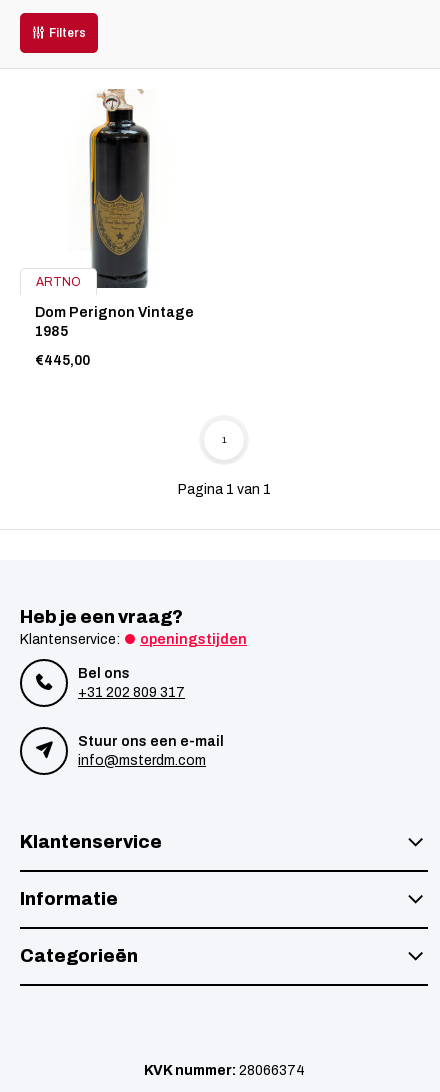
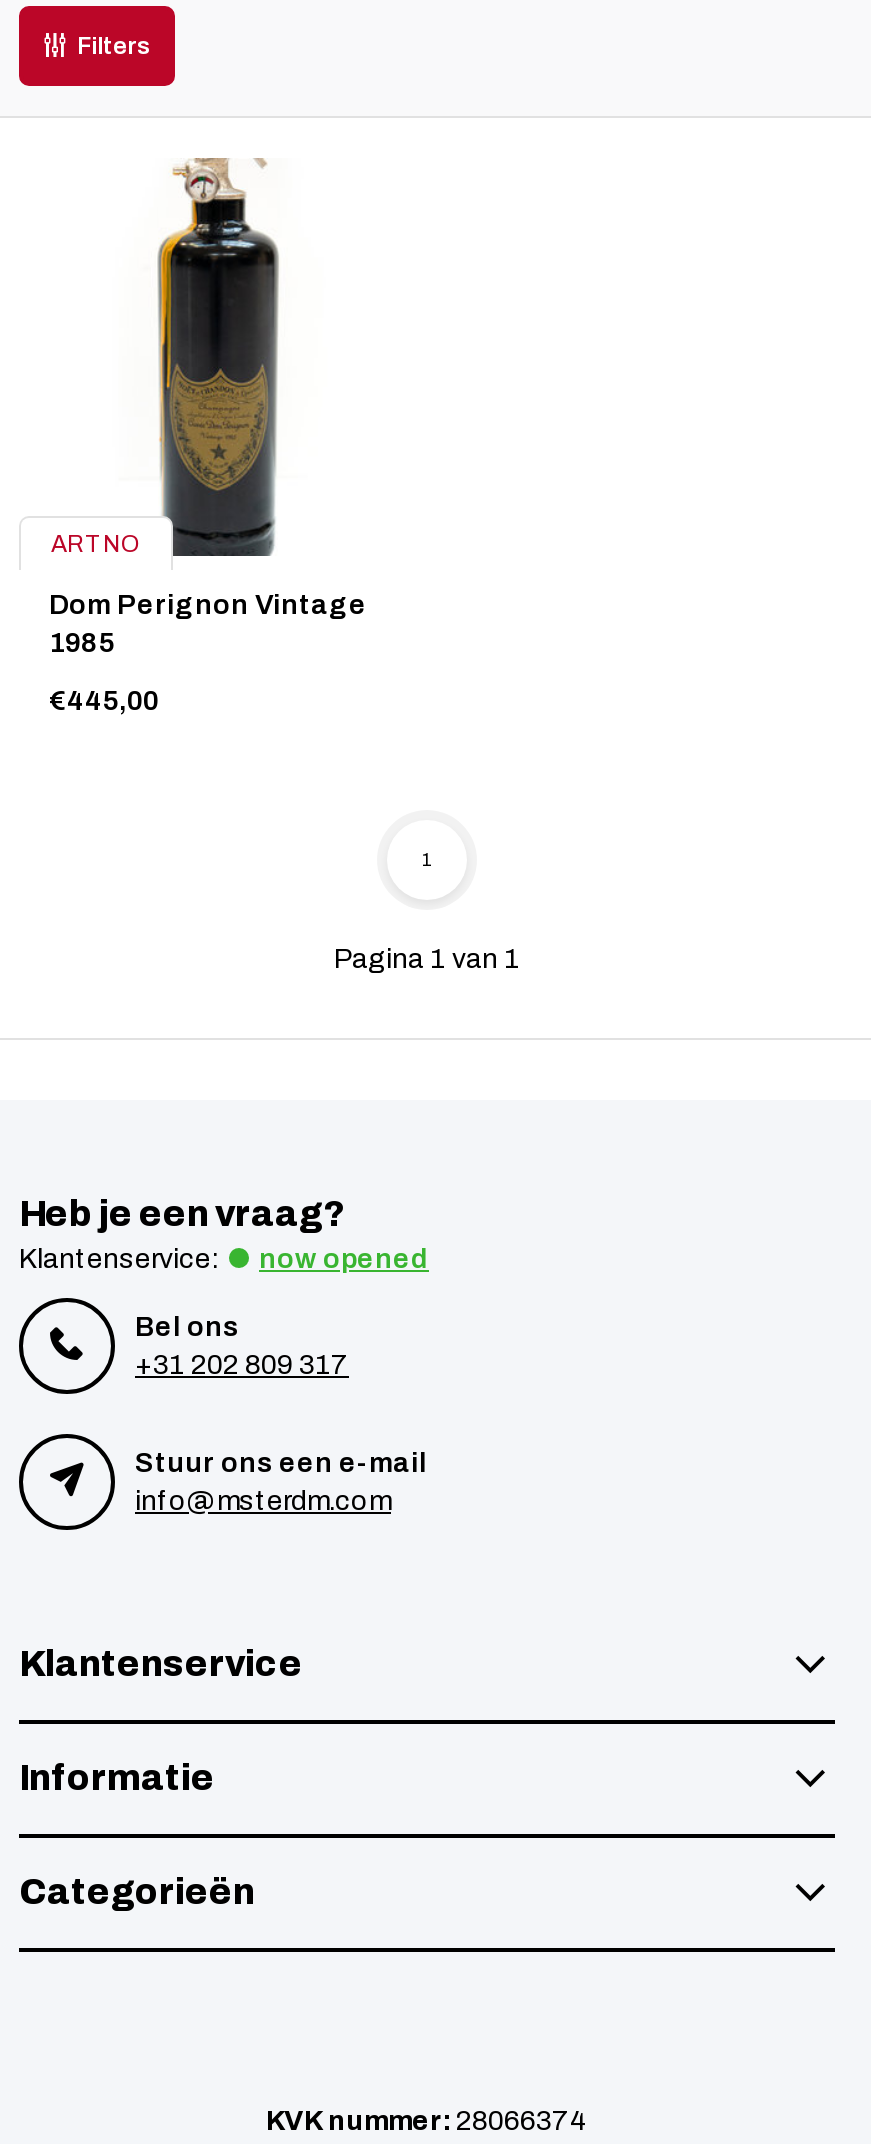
- openingstijden
+ now opened
